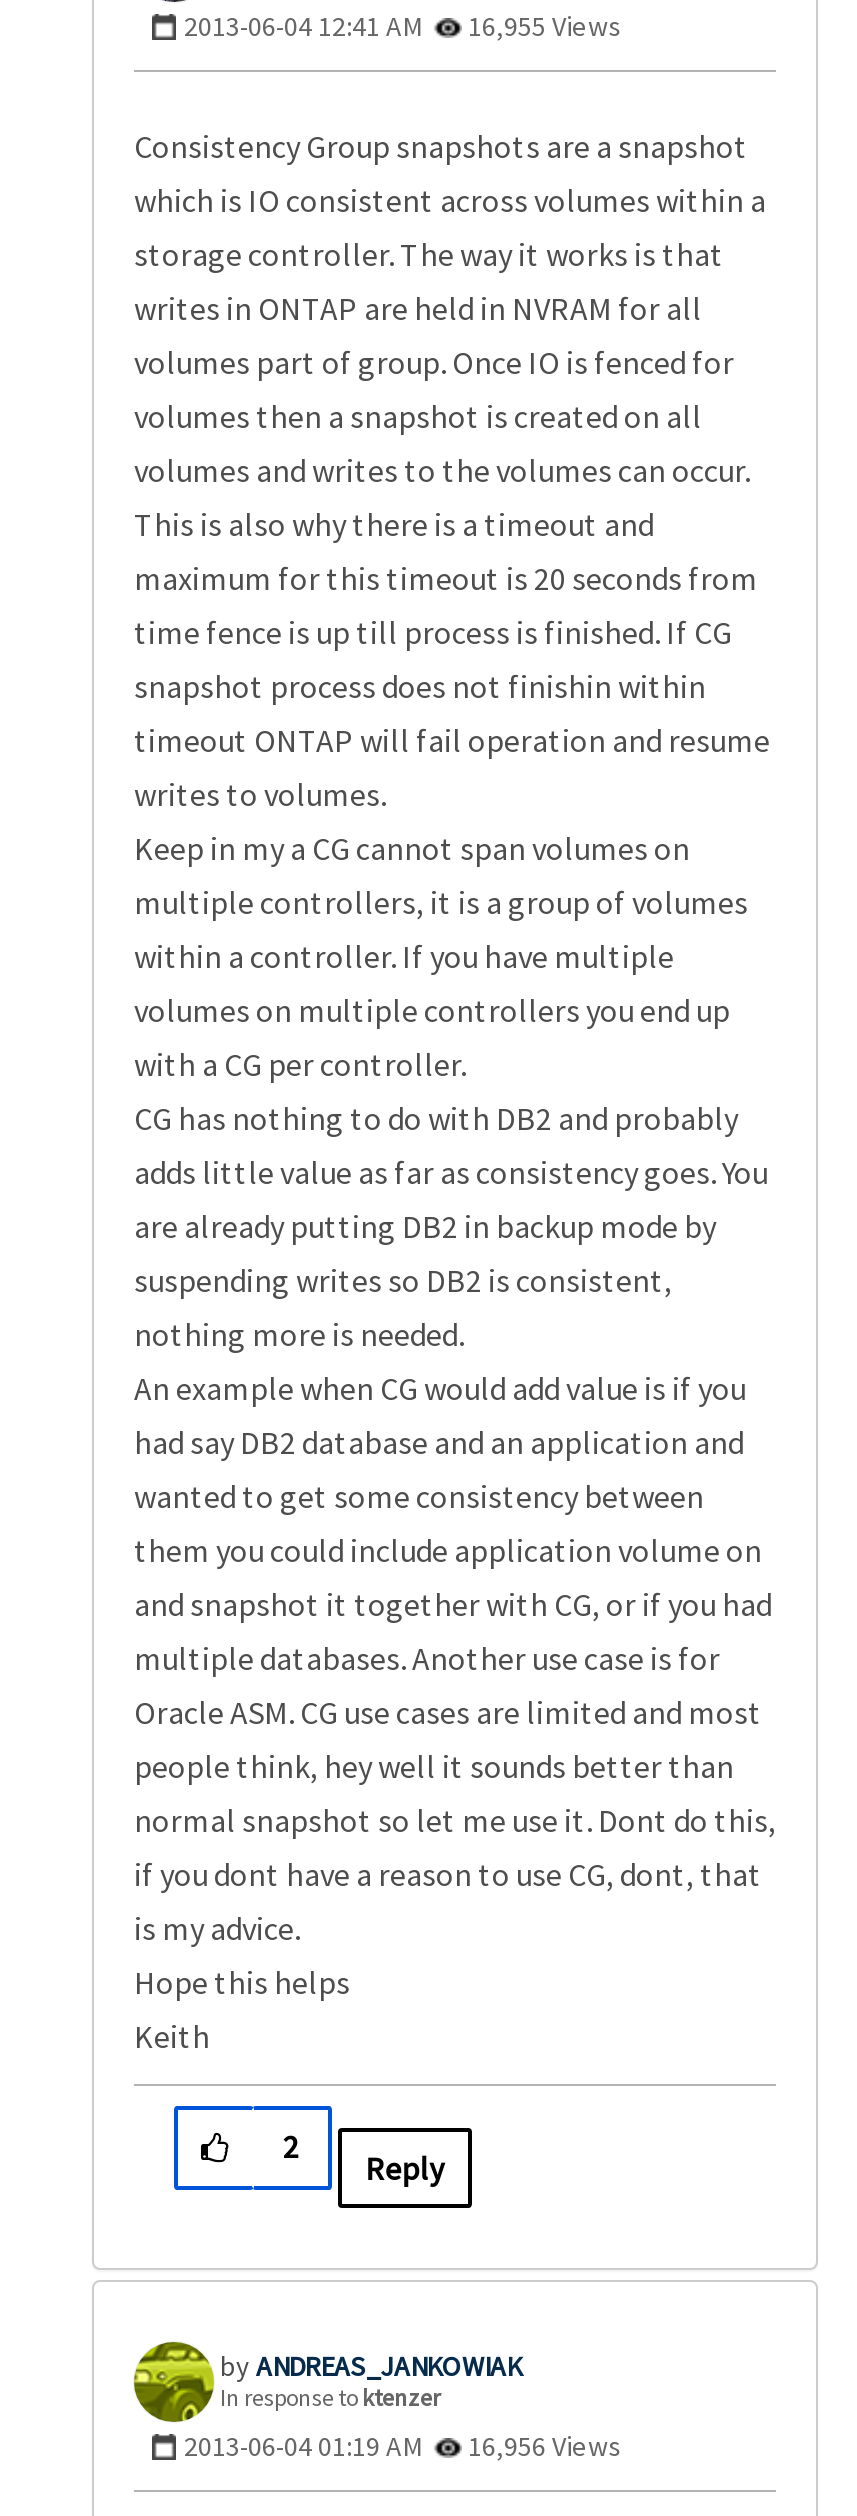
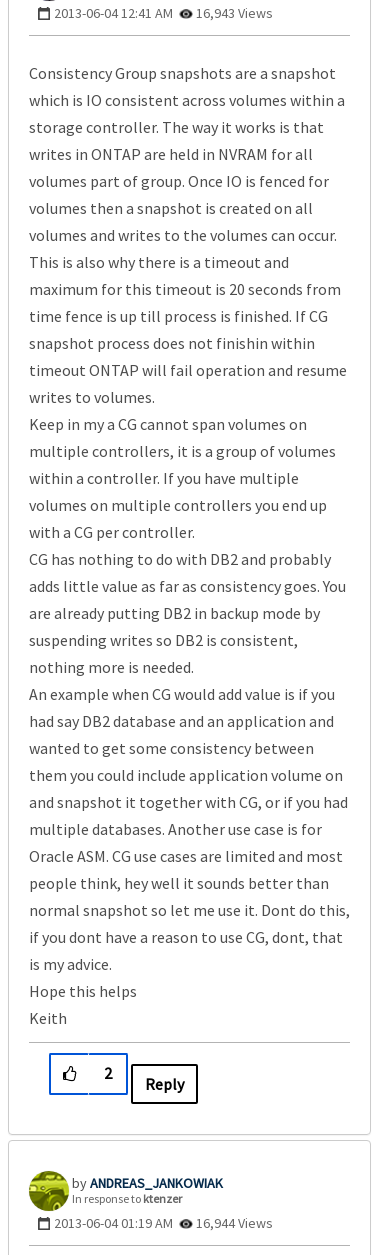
- 2013-06-04 12:41 AM 16,955 Views
+ 2013-06-04 12:41 AM 16,943 Views

- 2013-06-04 01:19 AM 16,956 Views
+ 2013-06-04 01:19 AM 16,944 Views
